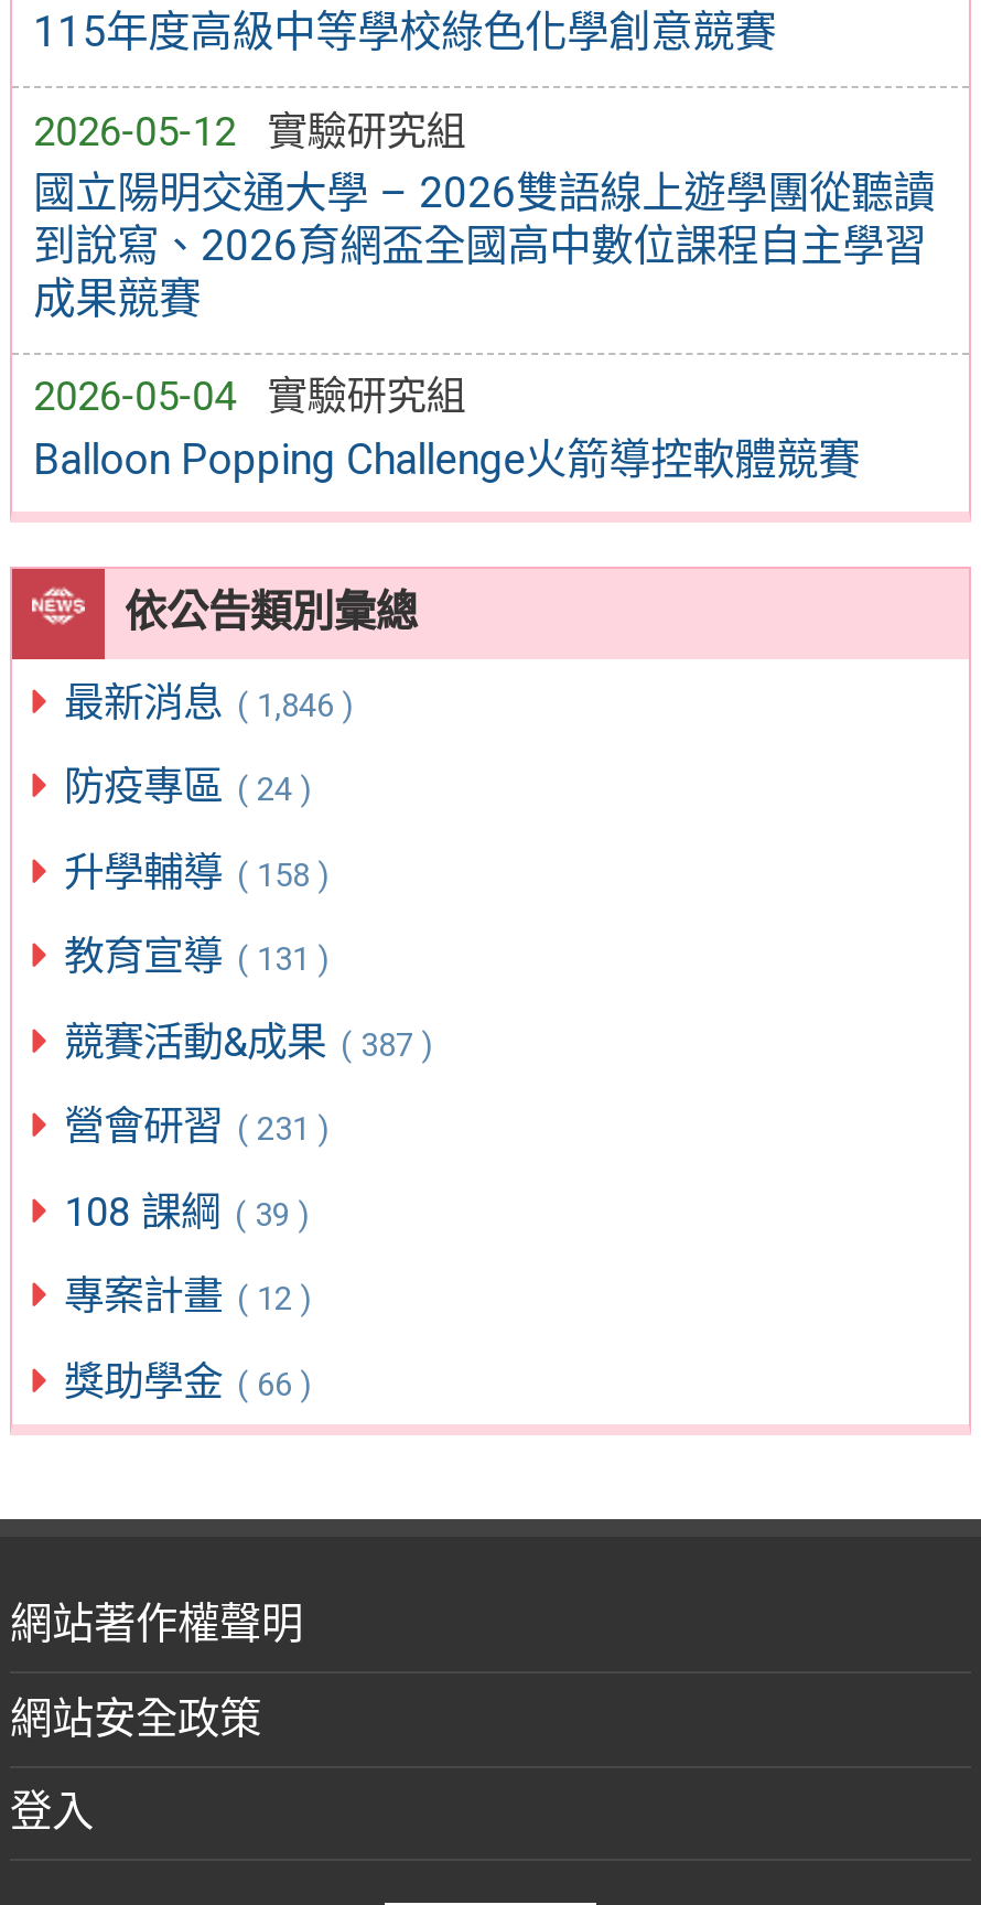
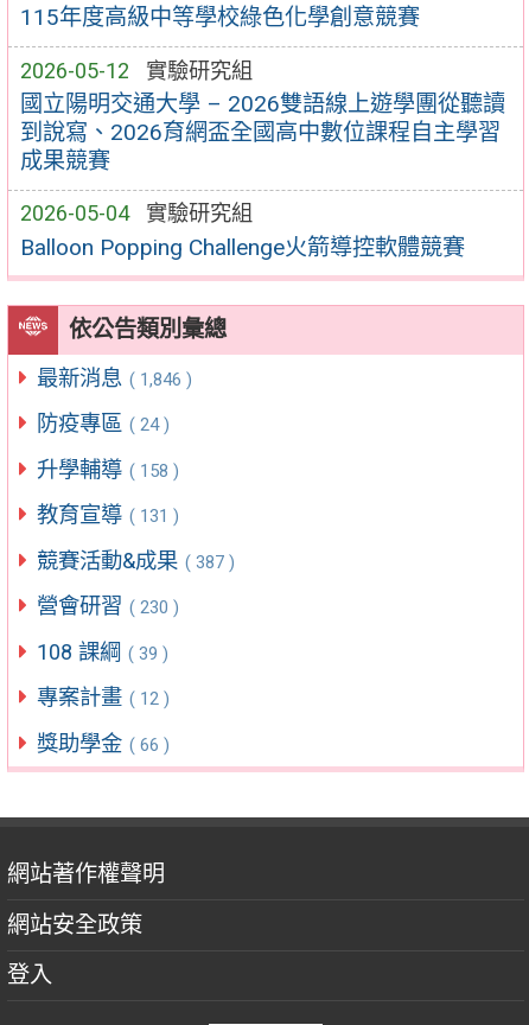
- 營會研習 ( 231 )
+ 營會研習 ( 230 )
